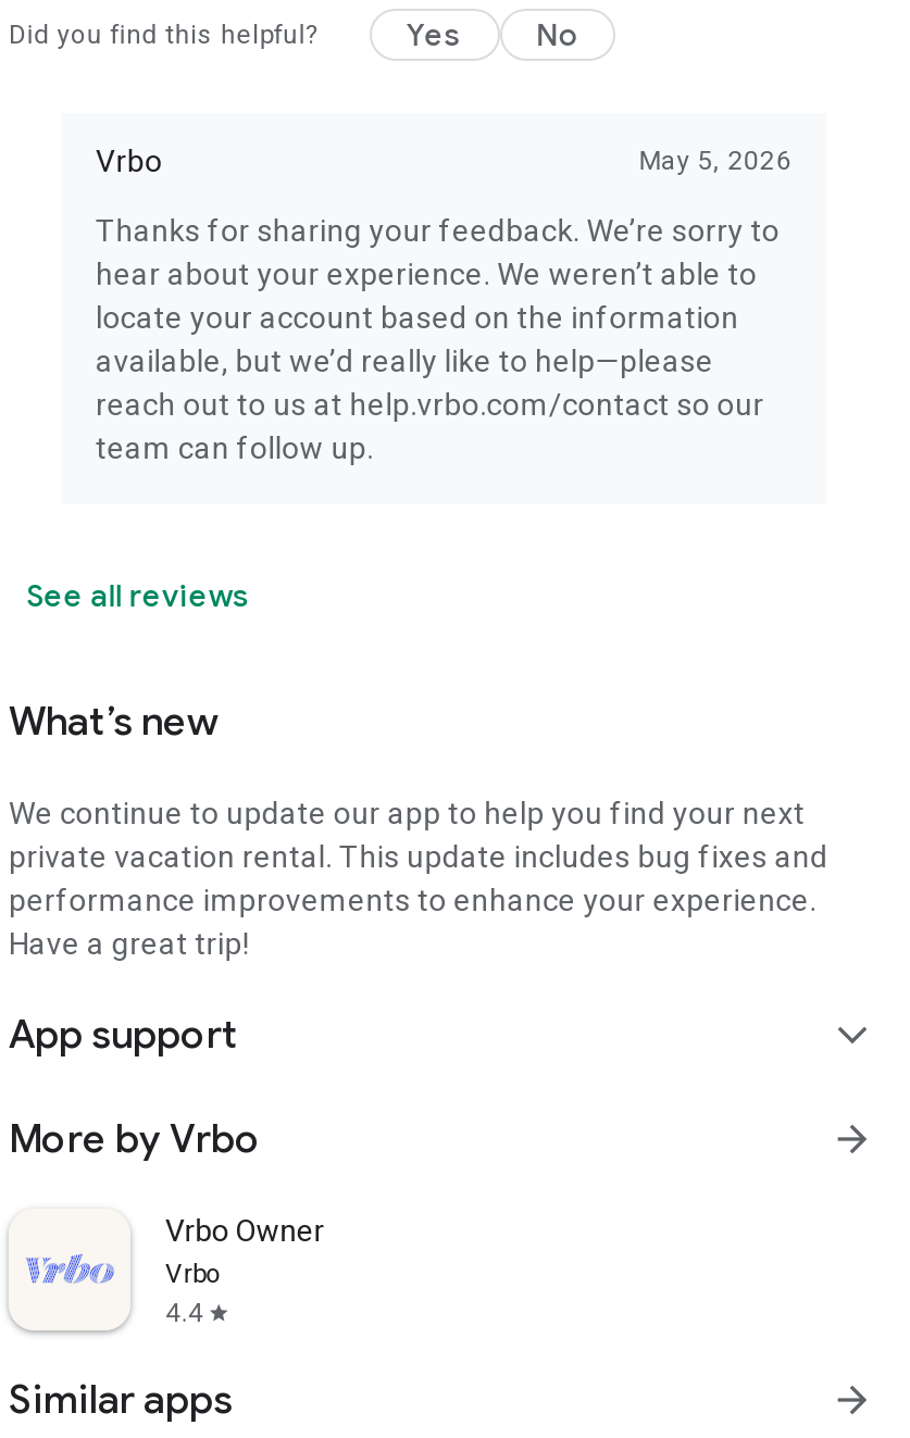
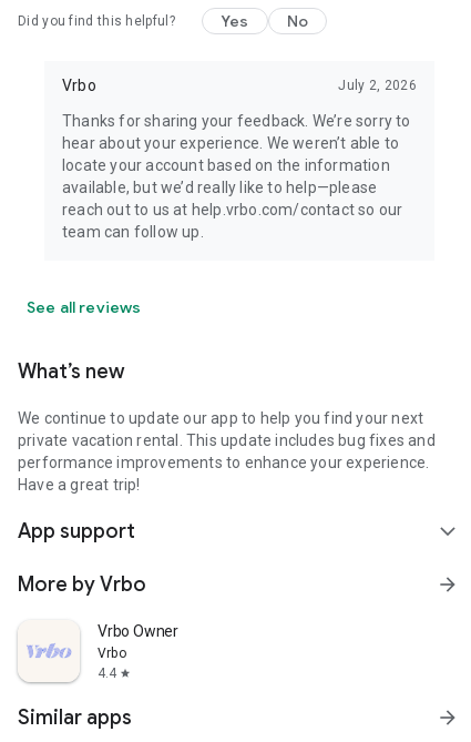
- May 5, 2026
+ July 2, 2026
